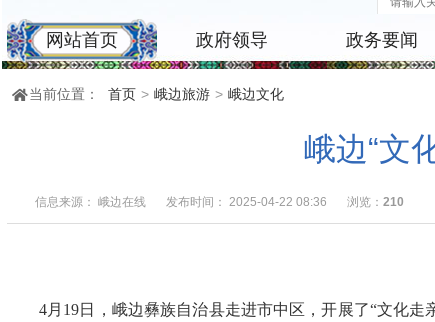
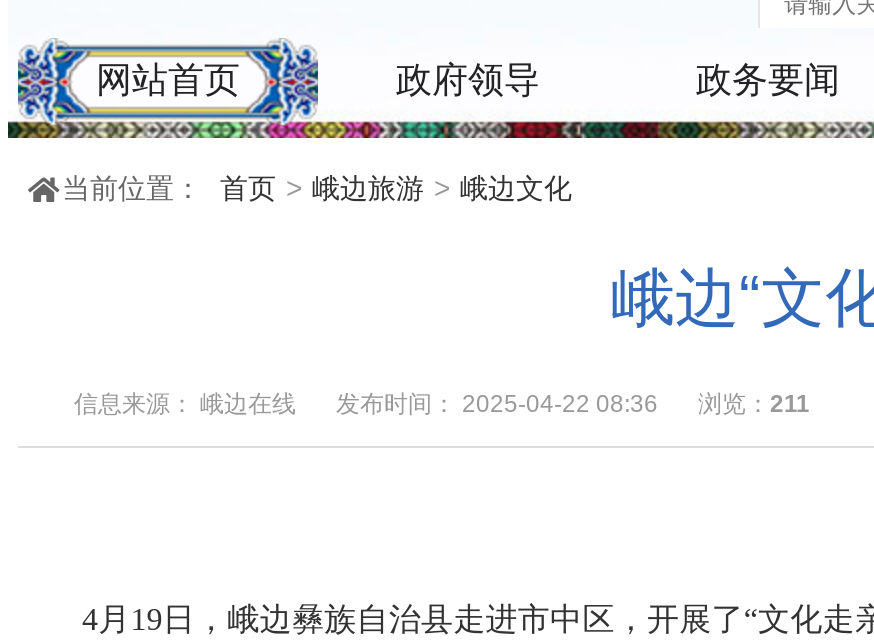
- 信息来源： 峨边在线 发布时间： 2025-04-22 08:36 浏览：210
+ 信息来源： 峨边在线 发布时间： 2025-04-22 08:36 浏览：211
